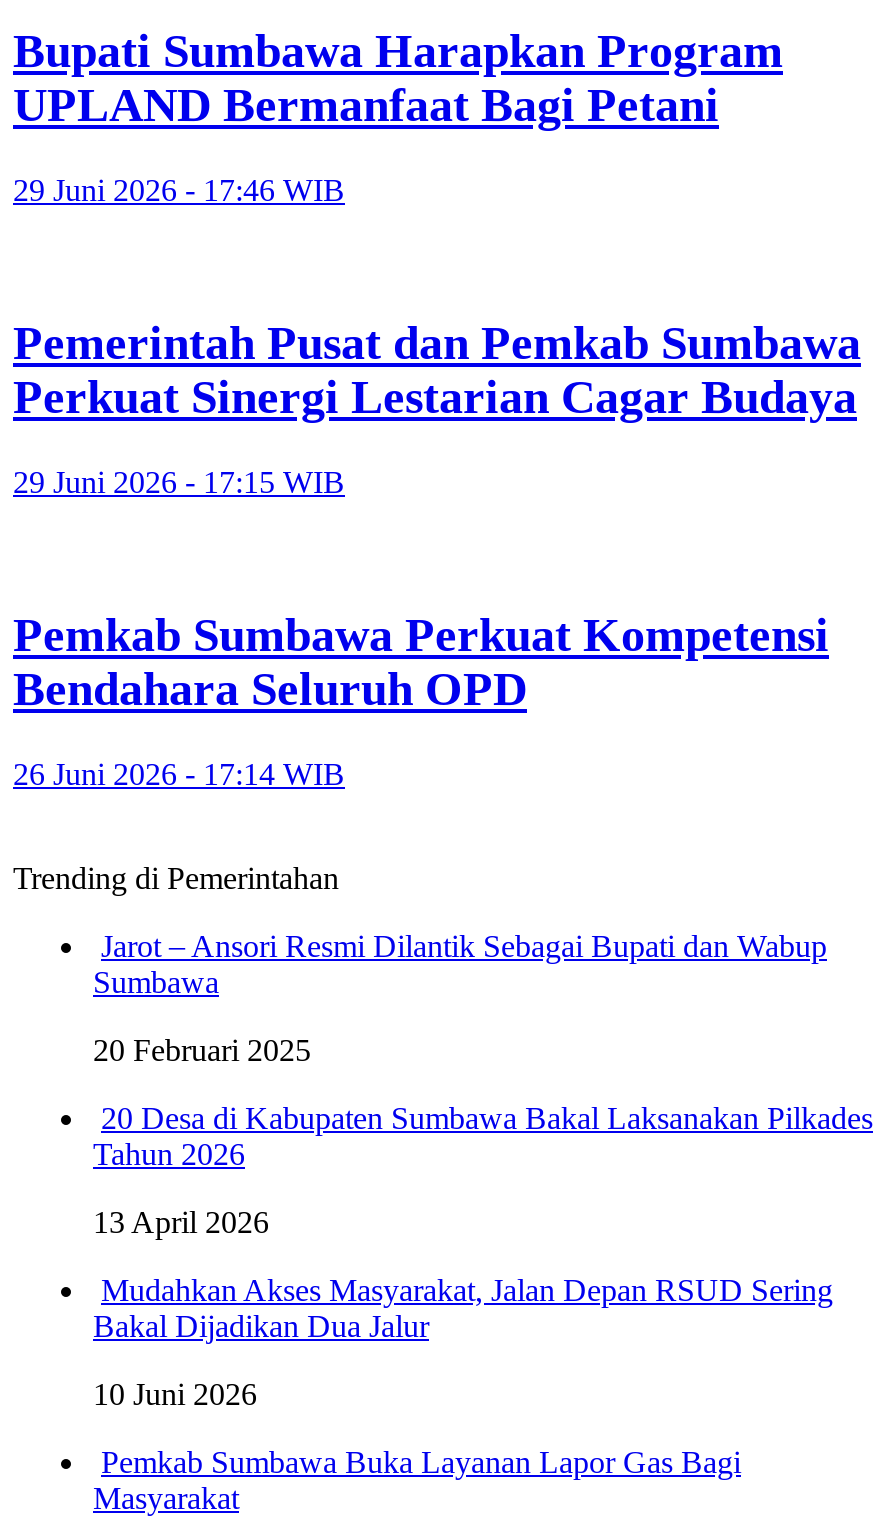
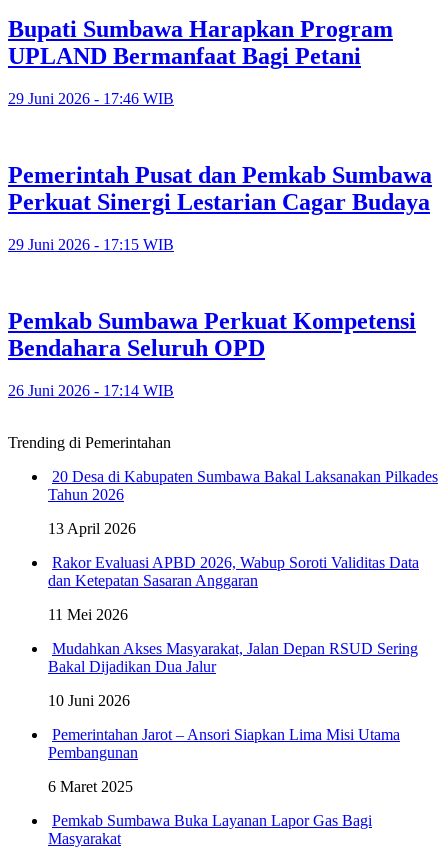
- Jarot – Ansori Resmi Dilantik Sebagai Bupati dan Wabup
- Sumbawa
- 20 Februari 2025

moved up: 20 Desa di Kabupaten Sumbawa Bakal Laksanakan Pilkades | Tahun 2026 | 13 April 2026

+ Rakor Evaluasi APBD 2026, Wabup Soroti Validitas Data
+ dan Ketepatan Sasaran Anggaran
+ 11 Mei 2026

+ Pemerintahan Jarot – Ansori Siapkan Lima Misi Utama
+ Pembangunan
+ 6 Maret 2025
